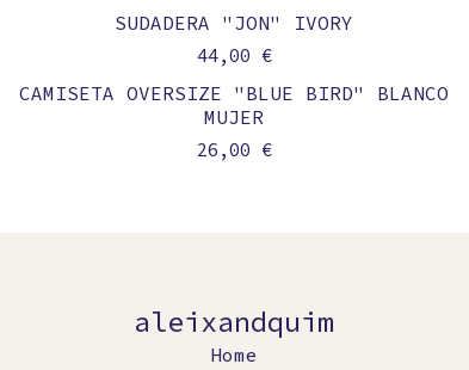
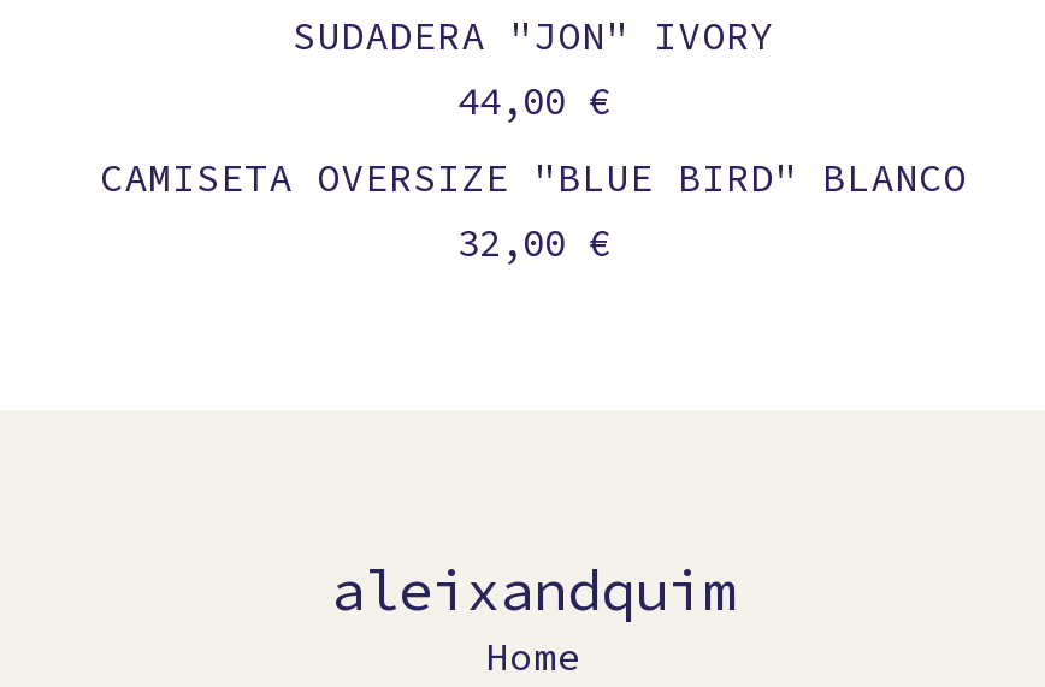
- MUJER
- 26,00 €
+ 32,00 €
